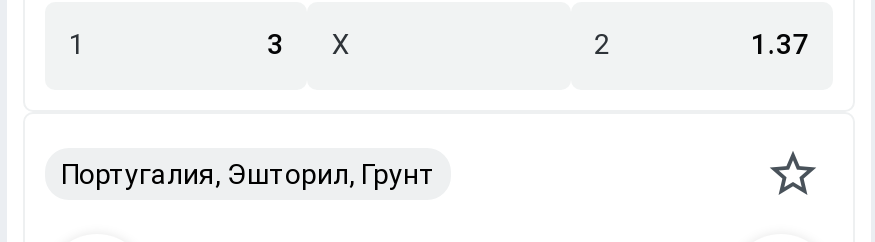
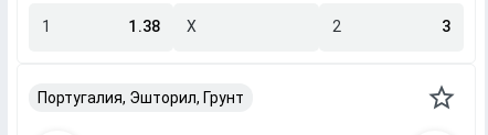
- 3 X
+ 1.38 X

- 1.37
+ 3
